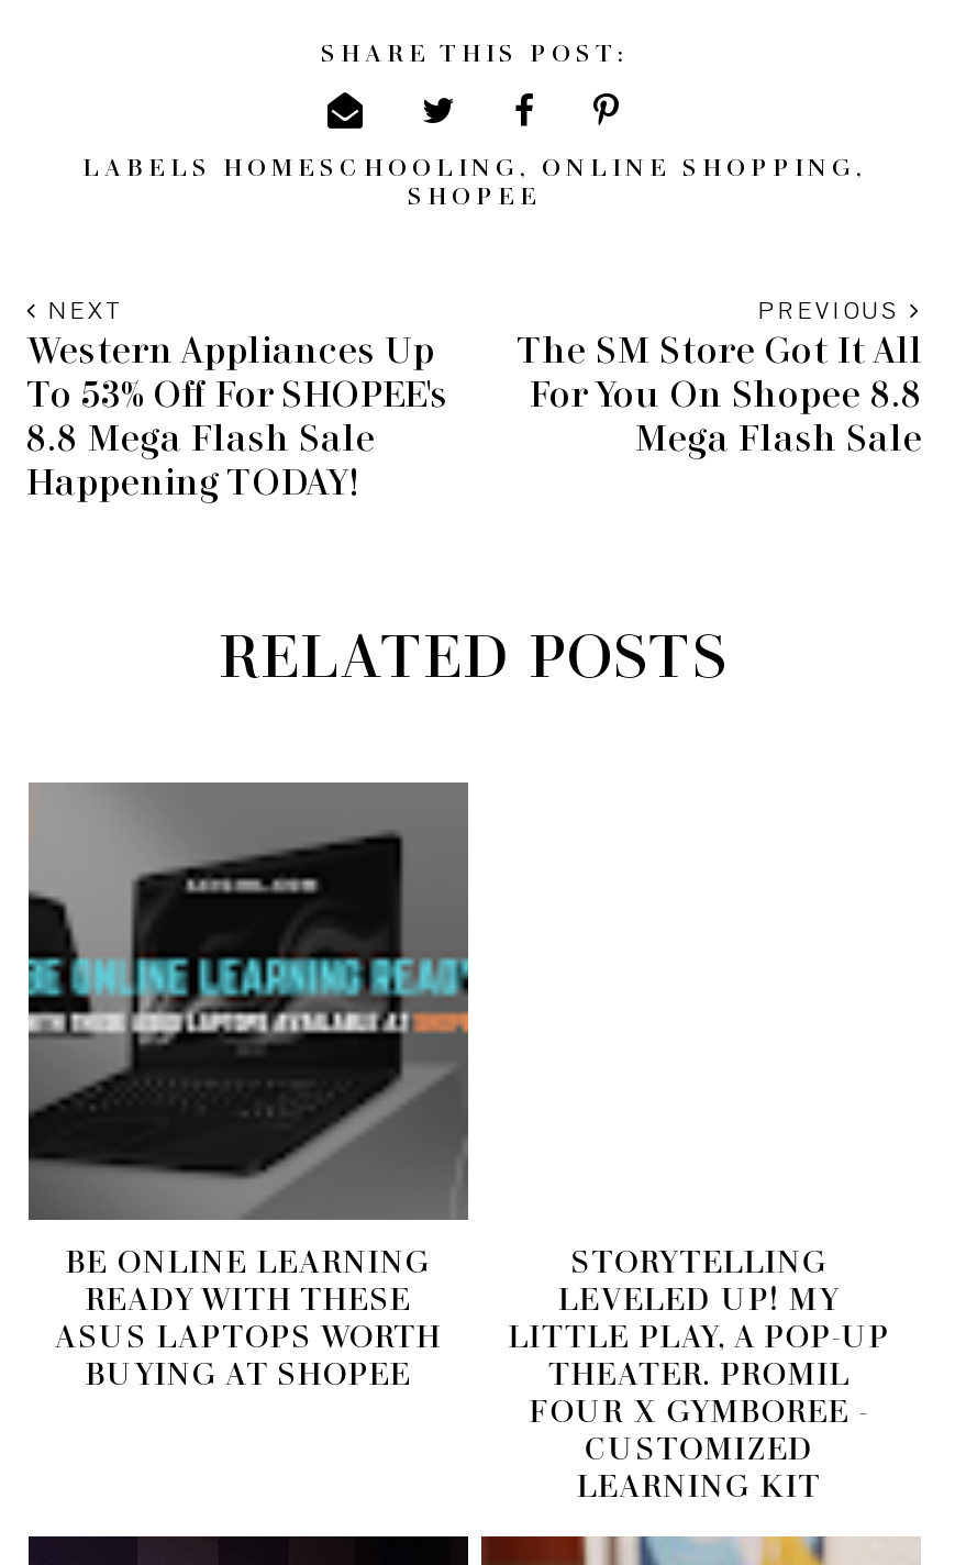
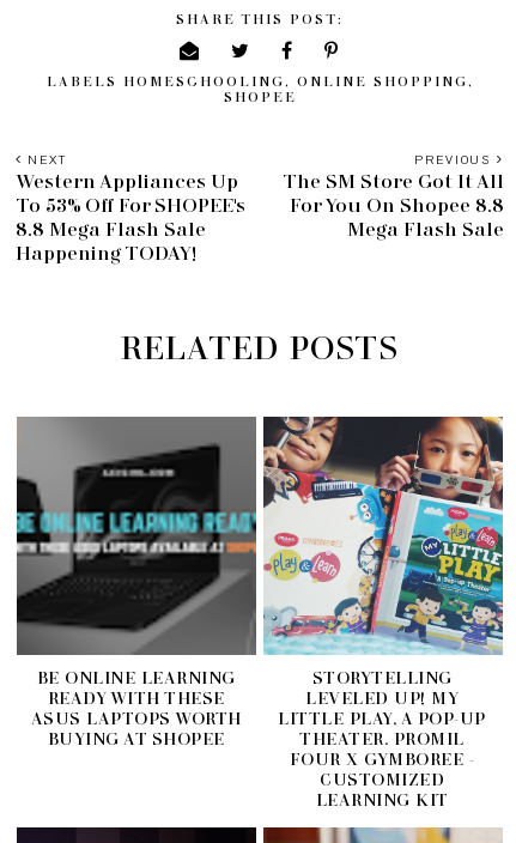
+ [image]
